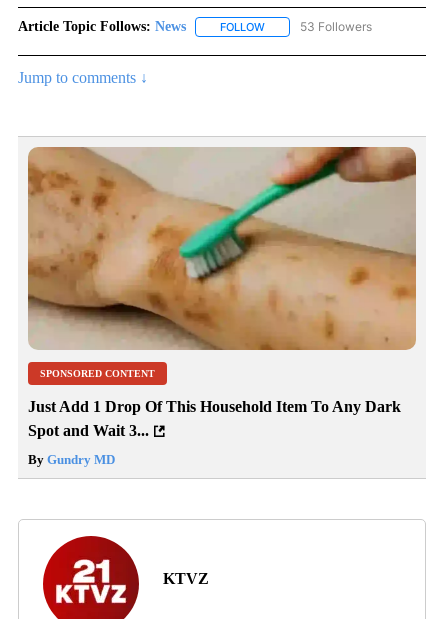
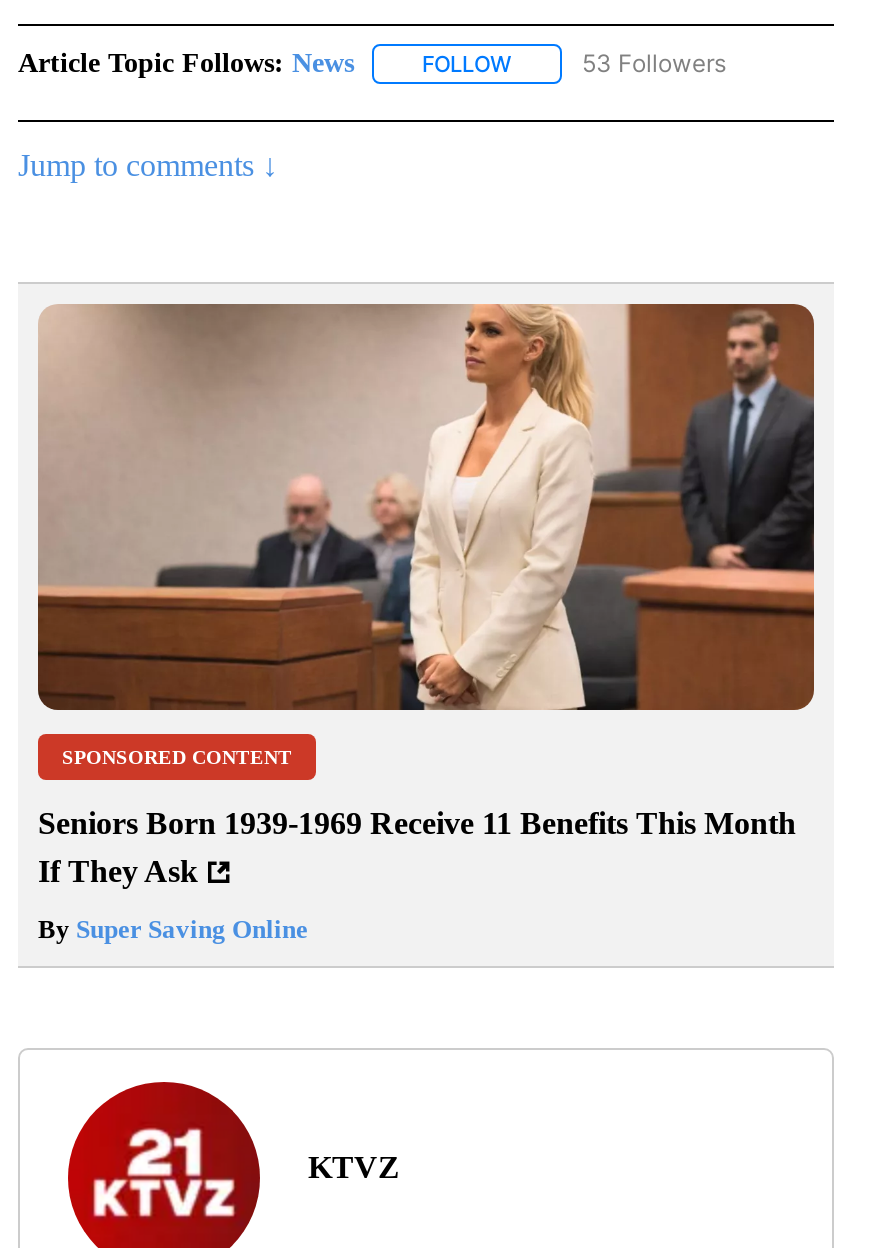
- [image]
+ [image]

- Just Add 1 Drop Of This Household Item To Any Dark
- Spot and Wait 3...
+ Seniors Born 1939-1969 Receive 11 Benefits This Month
+ If They Ask

- By Gundry MD
+ By Super Saving Online
